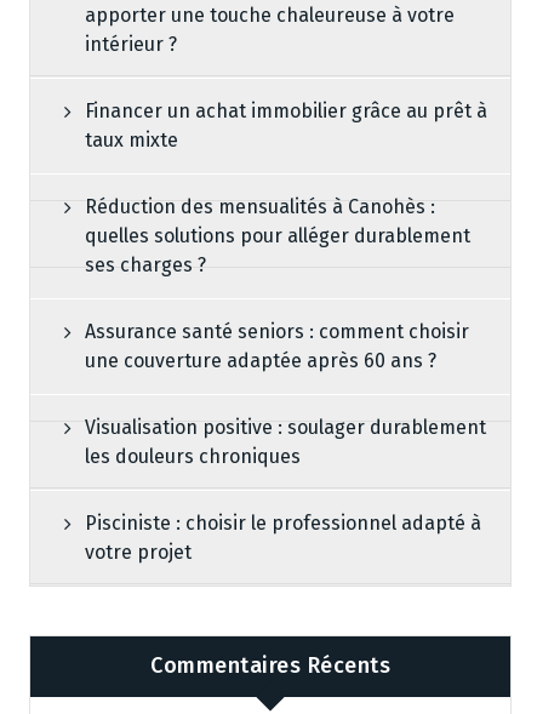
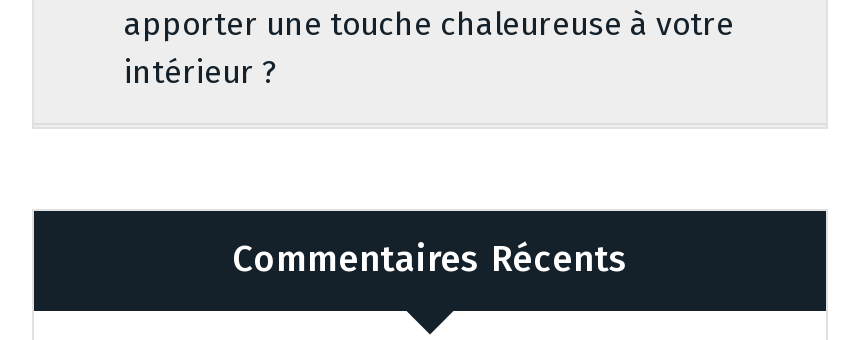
- Financer un achat immobilier grâce au prêt à
- taux mixte
- Réduction des mensualités à Canohès :
- quelles solutions pour alléger durablement
- ses charges ?
- Assurance santé seniors : comment choisir
- une couverture adaptée après 60 ans ?
- Visualisation positive : soulager durablement
- les douleurs chroniques
- Pisciniste : choisir le professionnel adapté à
- votre projet
